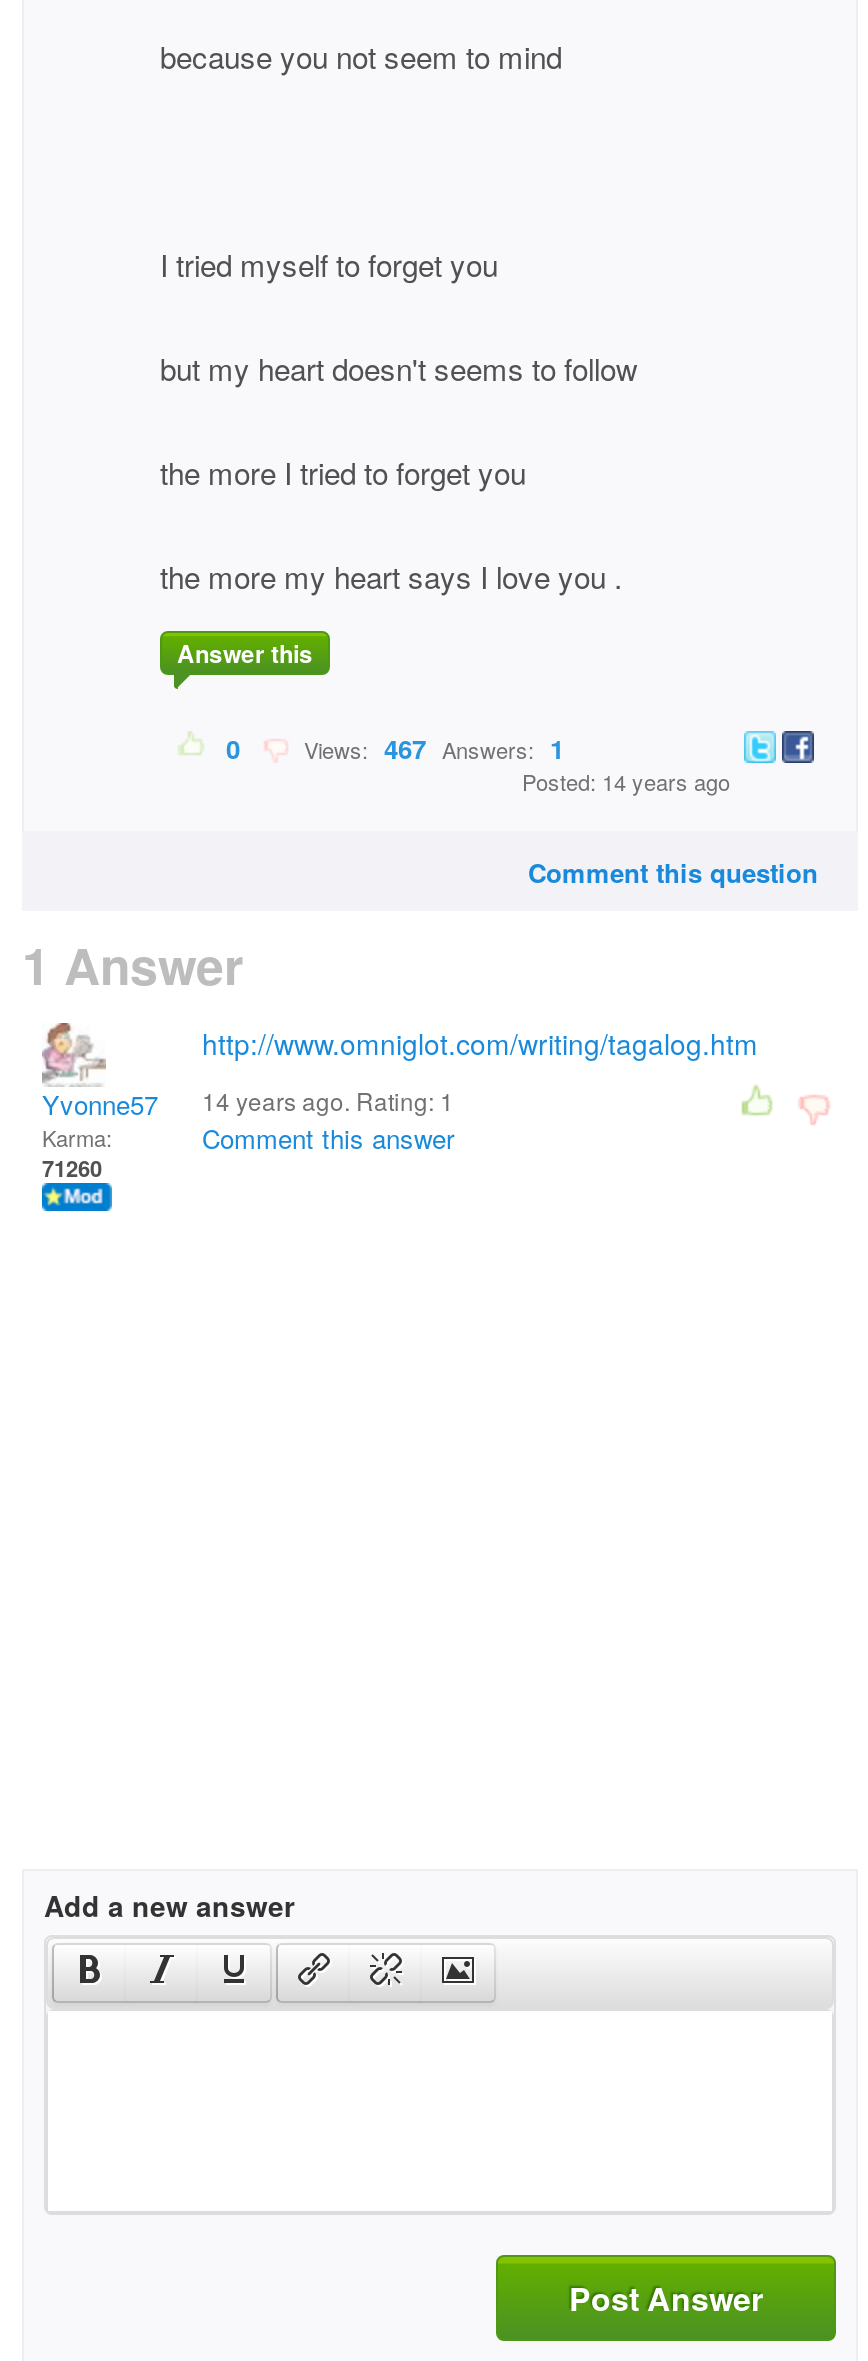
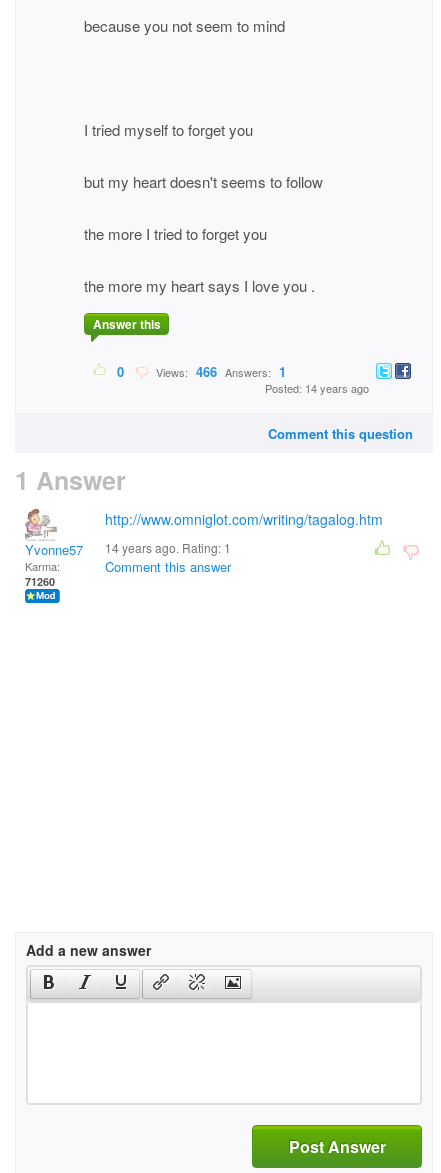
- Views: 467 Answers: 1
+ Views: 466 Answers: 1
